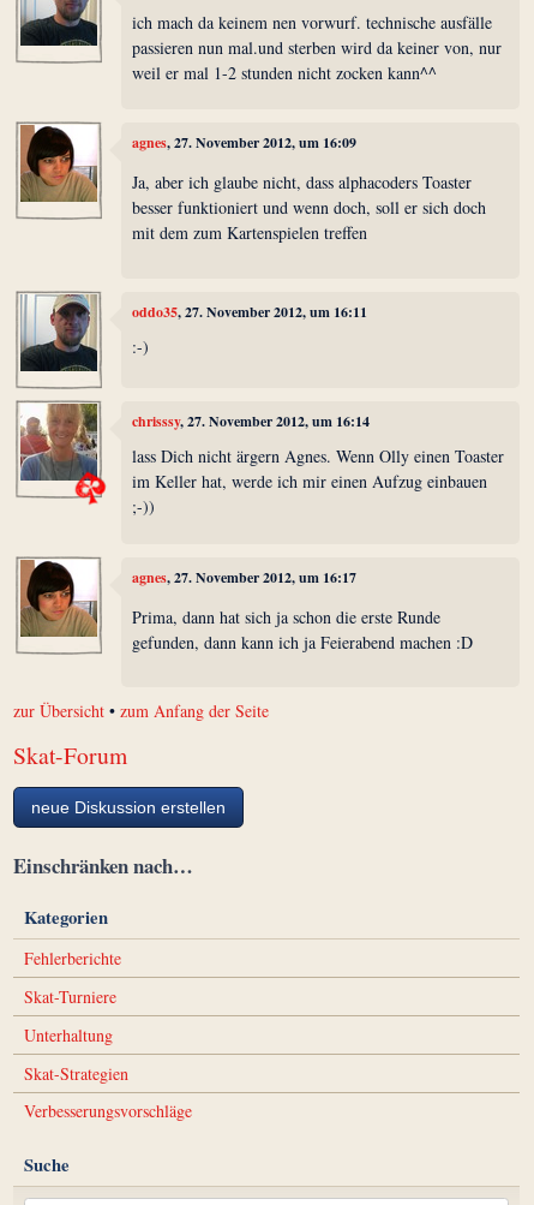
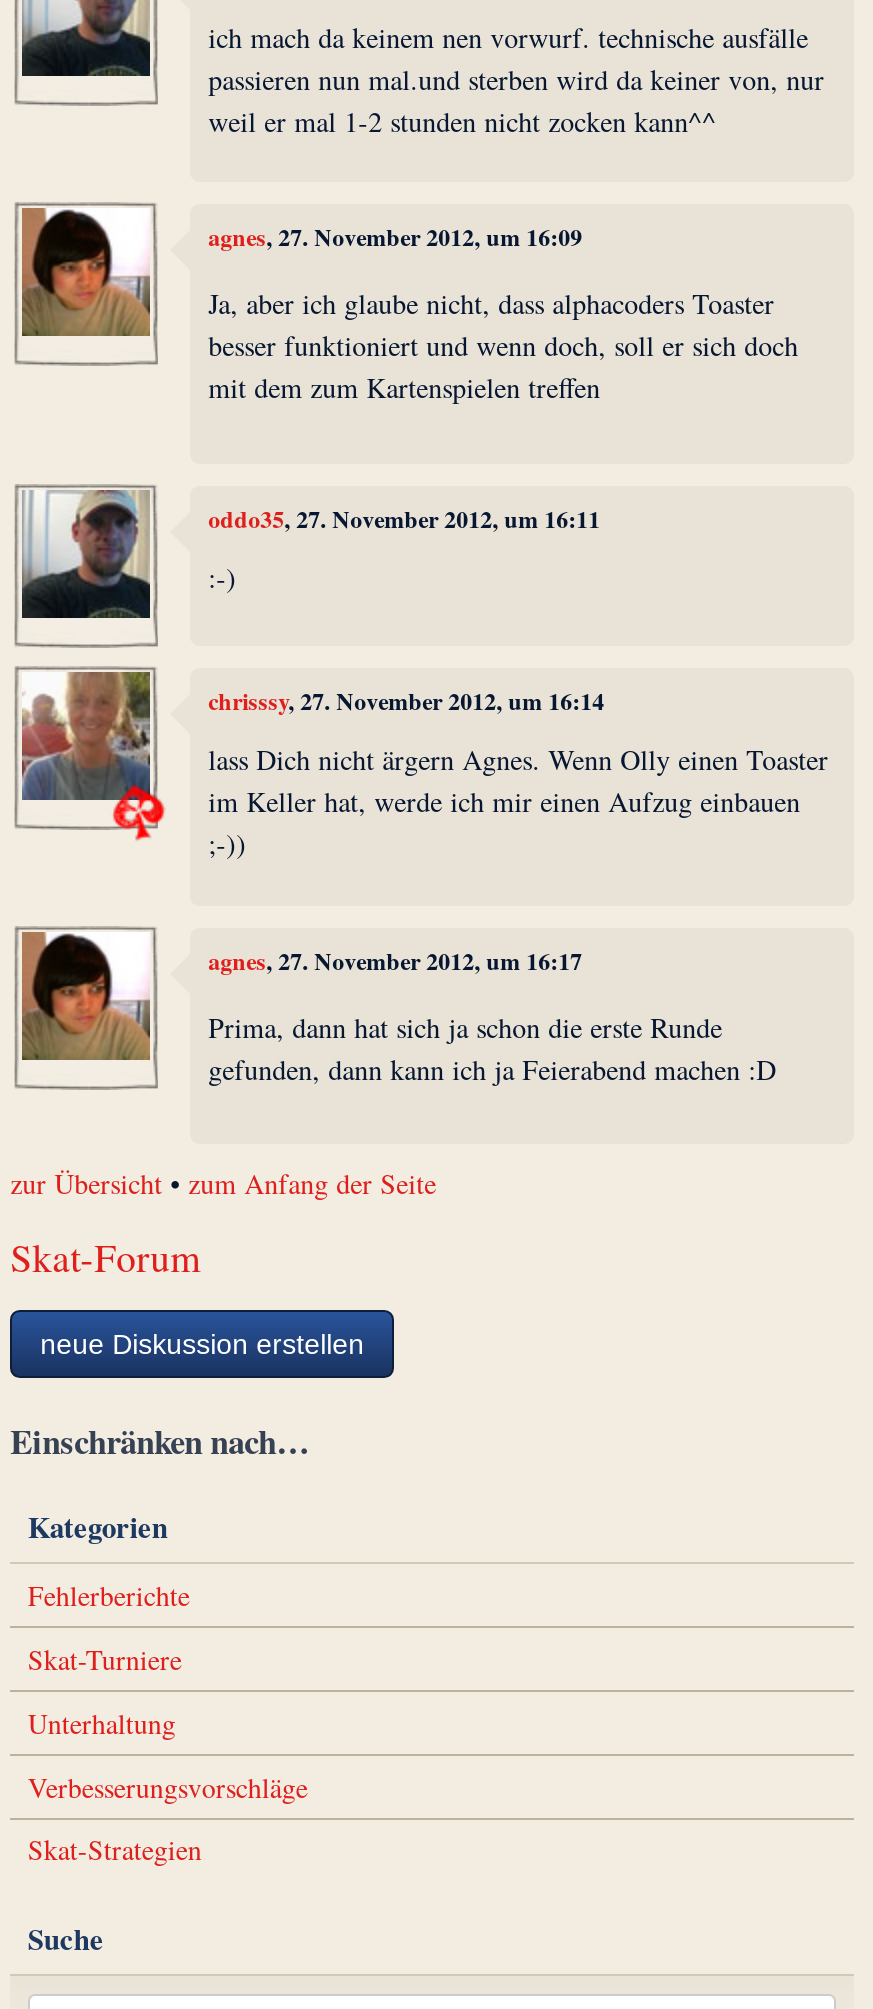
moved down: Skat-Strategien

moved up: Verbesserungsvorschläge
